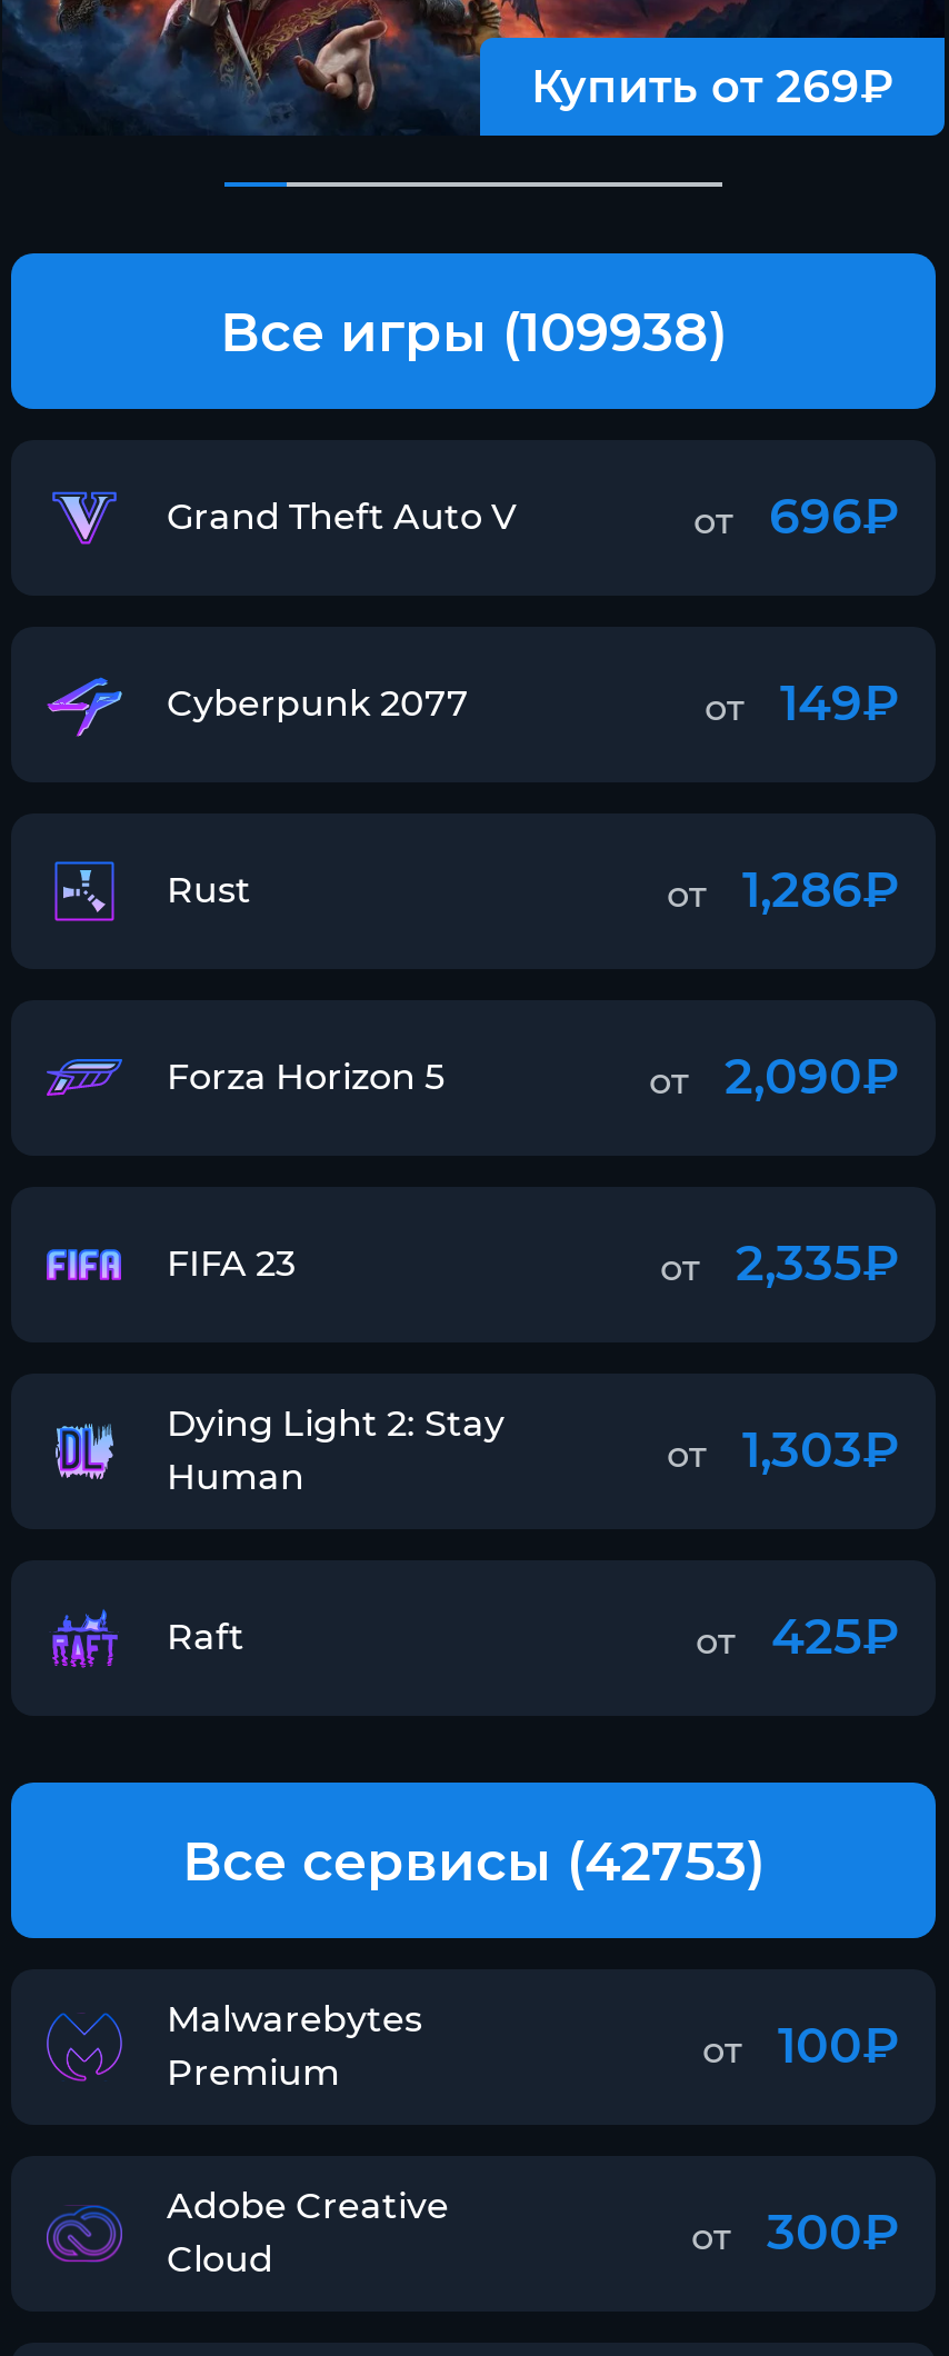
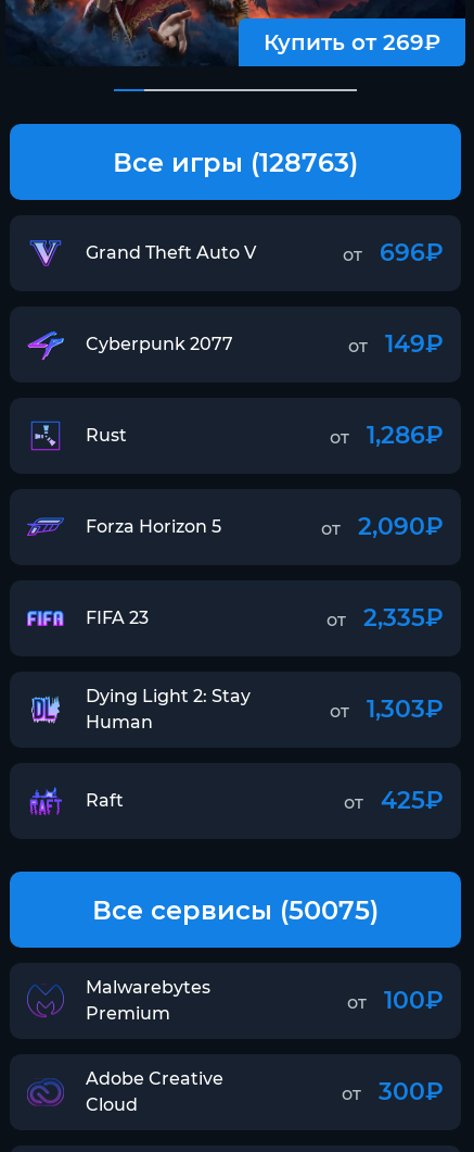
- Все игры (109938)
+ Все игры (128763)

- Все сервисы (42753)
+ Все сервисы (50075)
